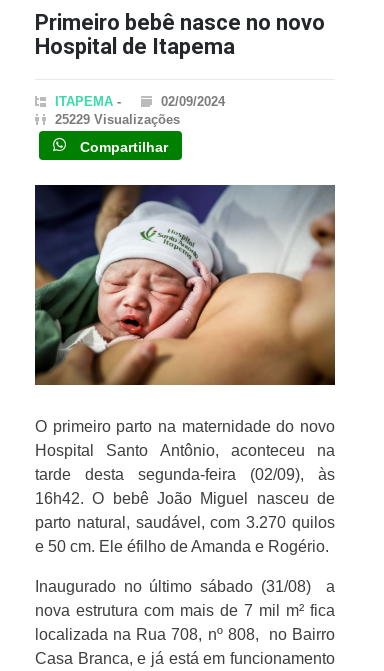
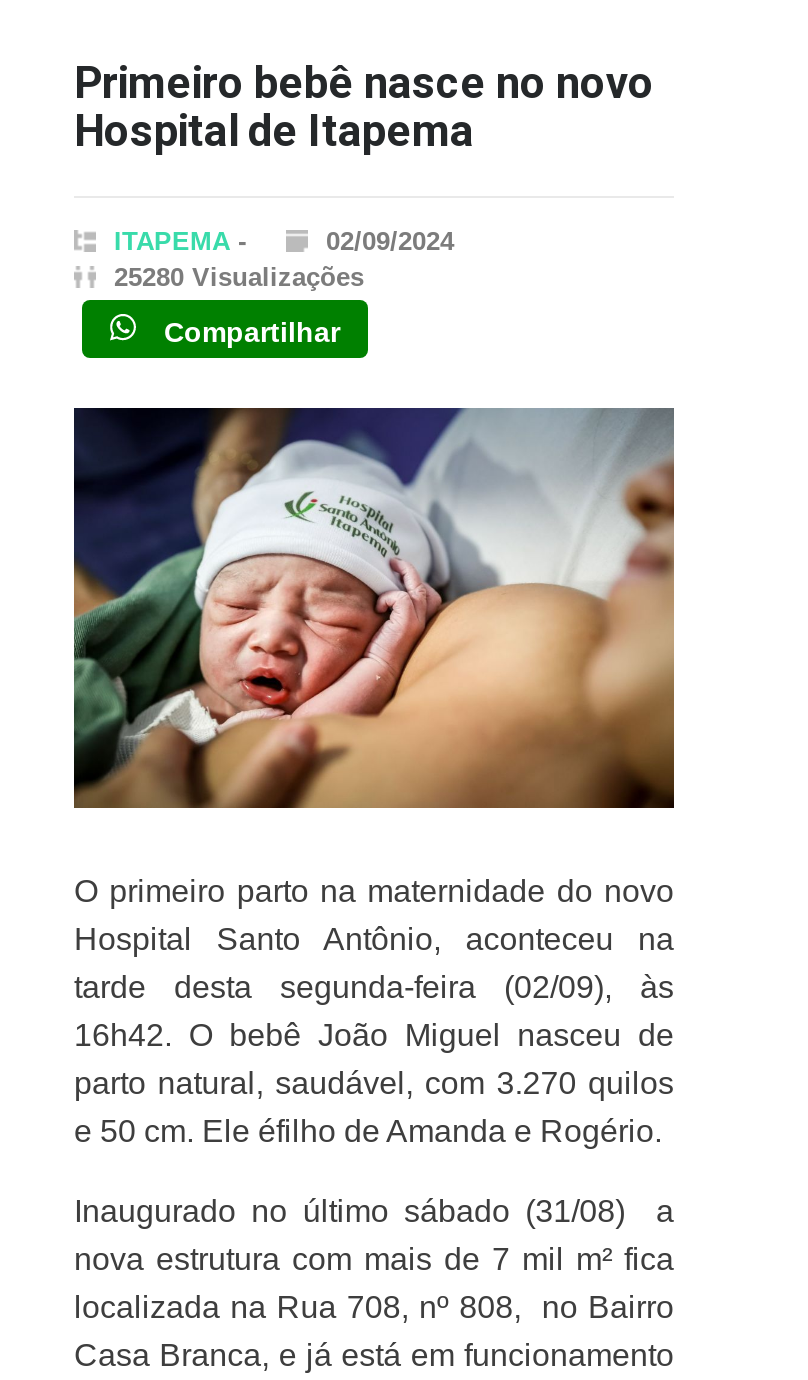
- 25229 Visualizações
+ 25280 Visualizações
